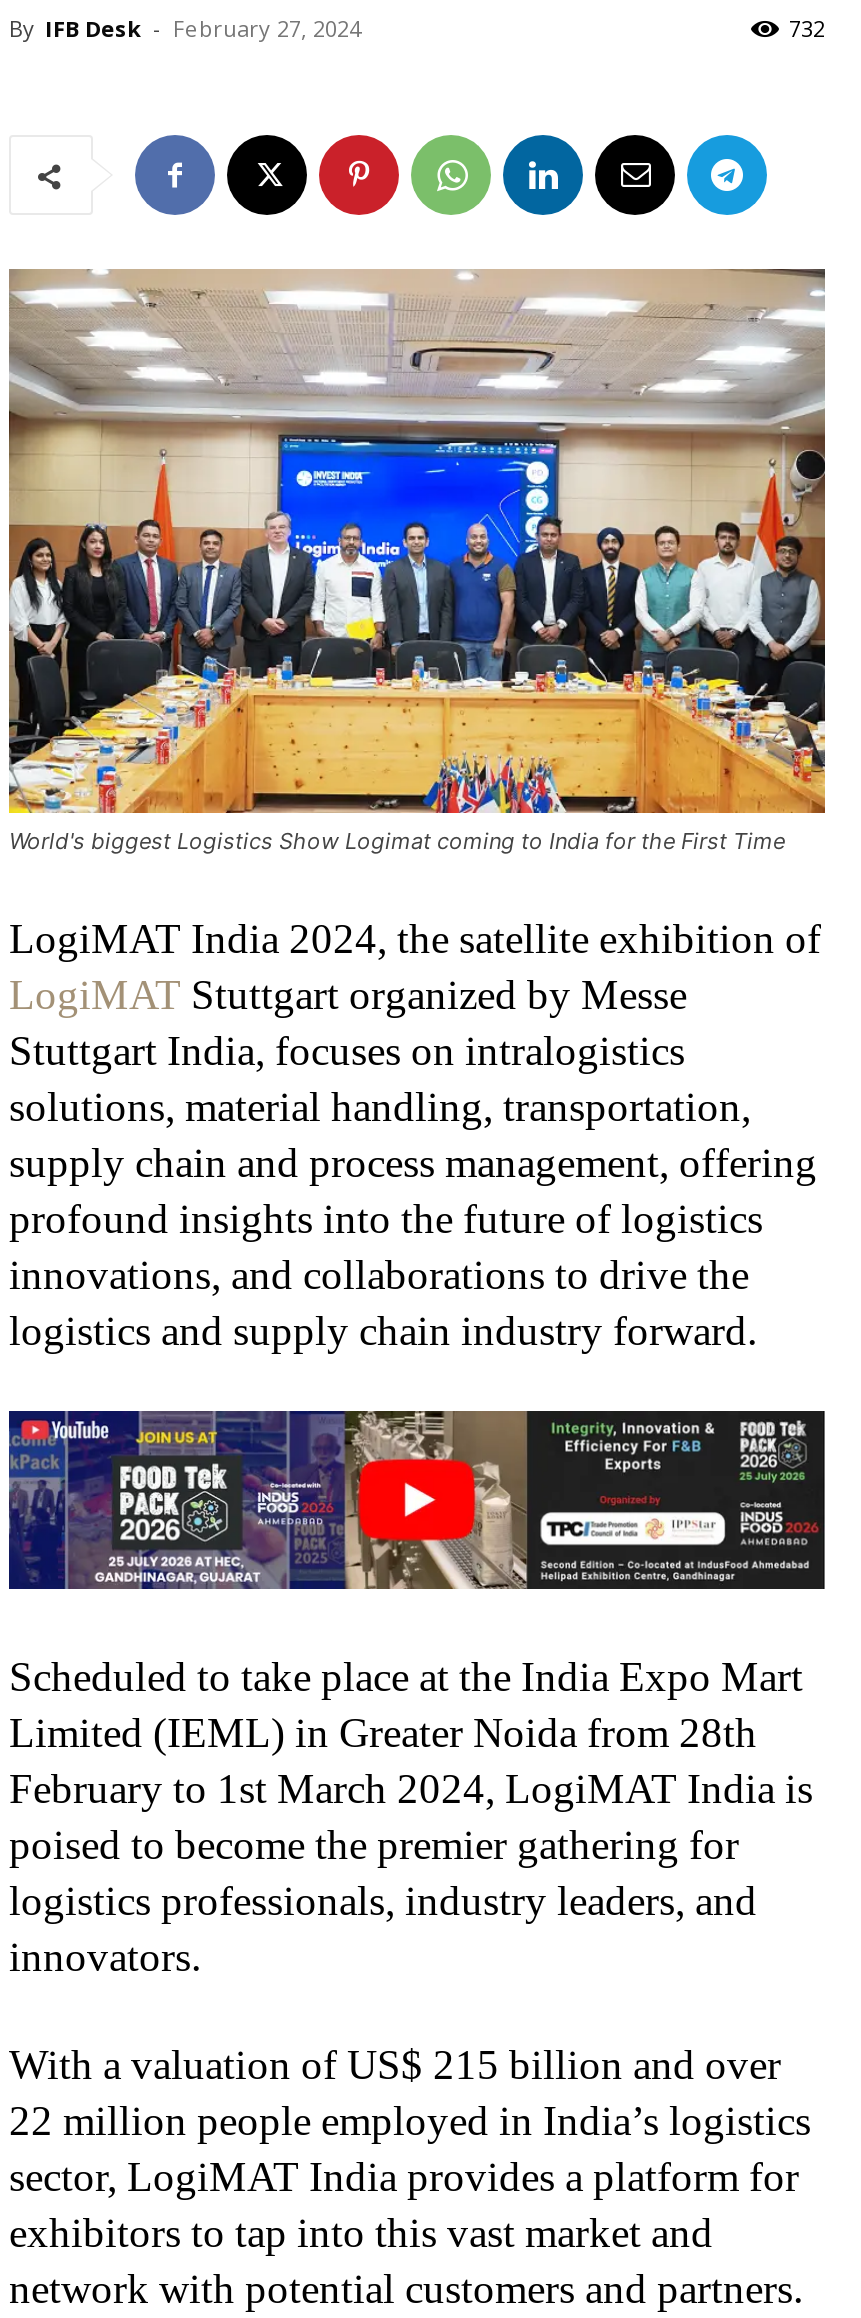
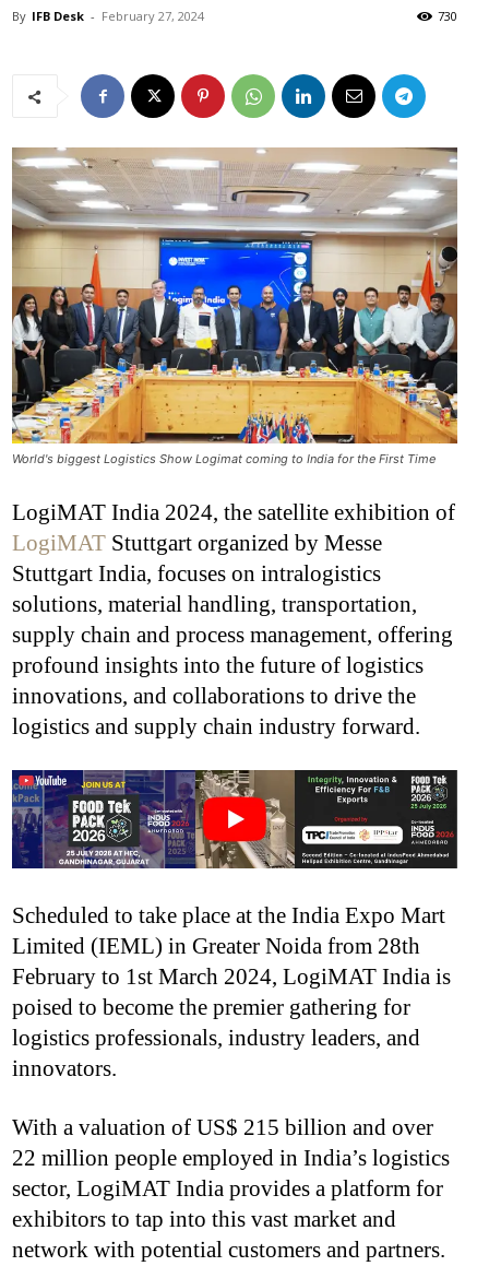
- 732
+ 730
